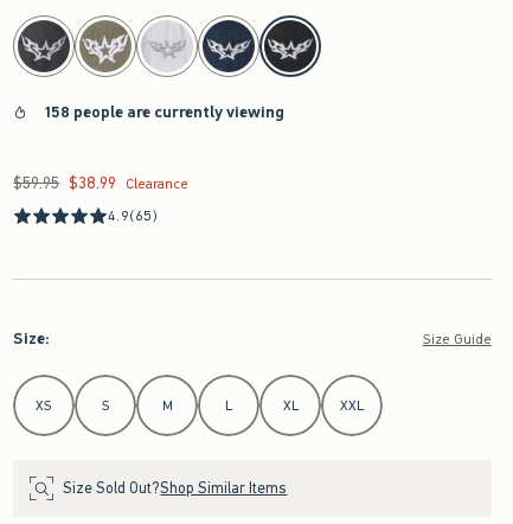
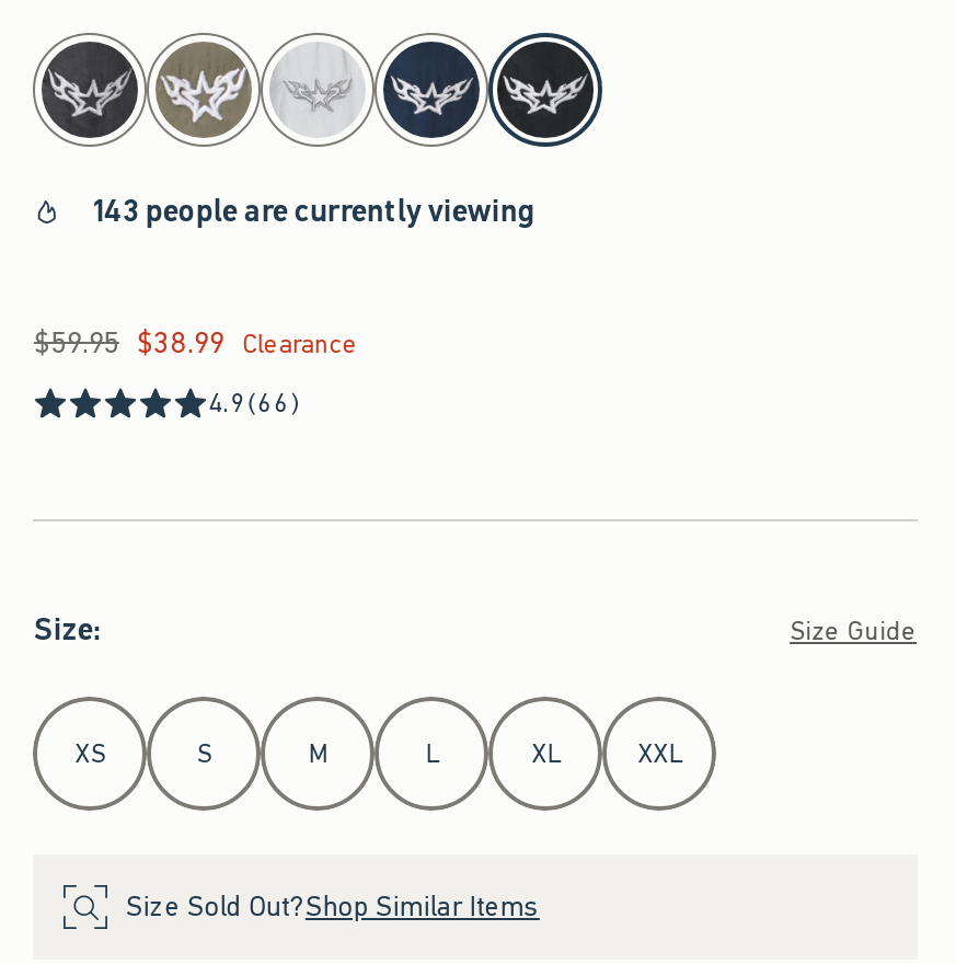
- 158 people are currently viewing
+ 143 people are currently viewing

- 4.9 (65)
+ 4.9 (66)
